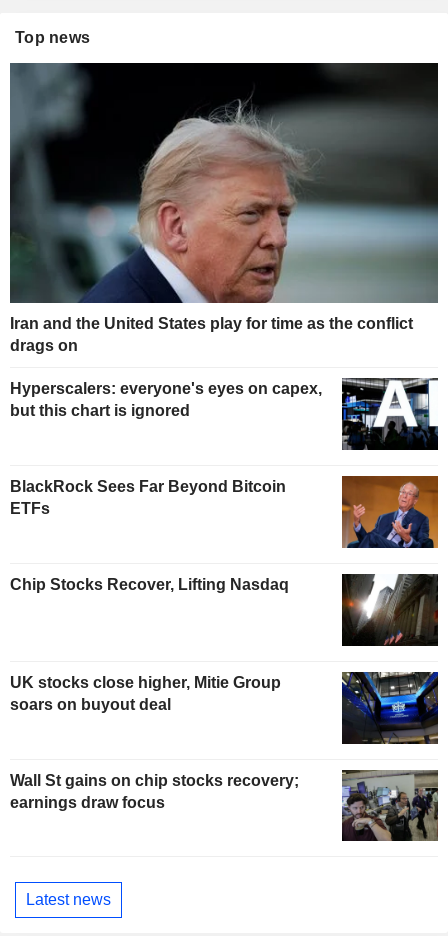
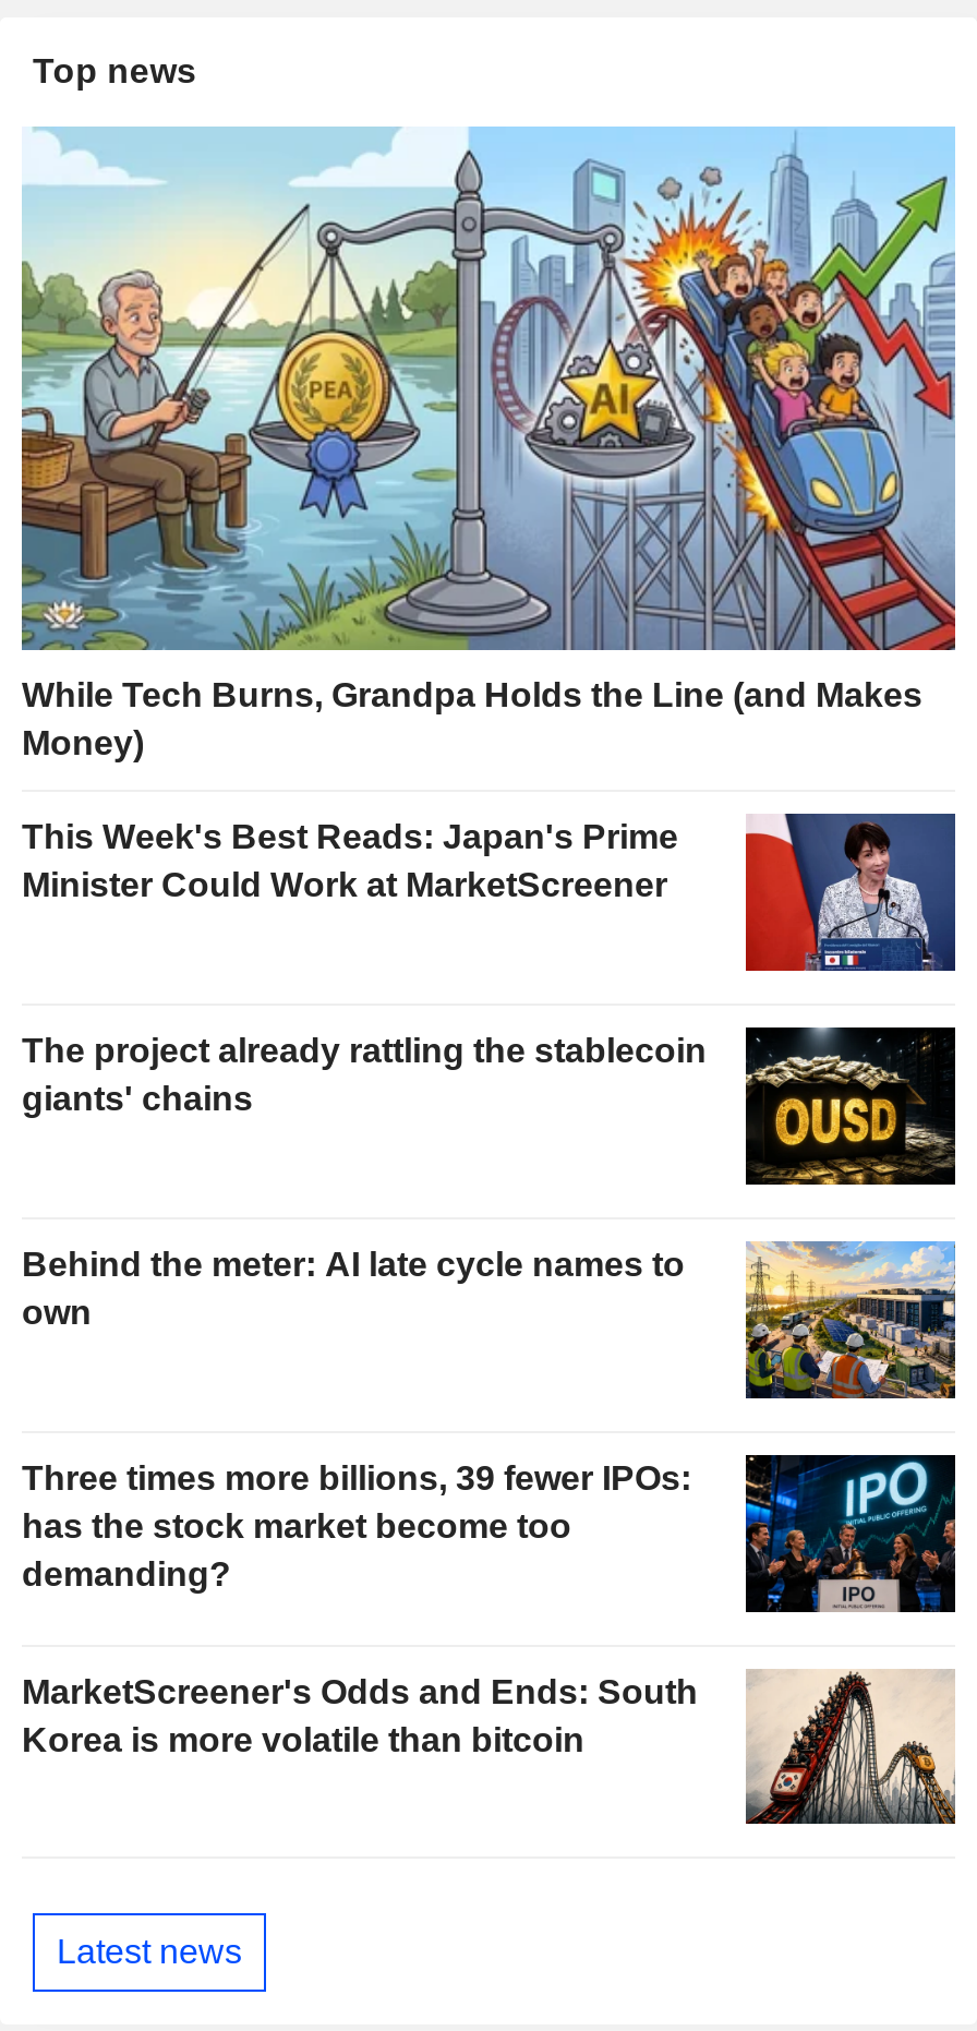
- [image]
- Iran and the United States play for time as the conflict
- drags on
+ [image]
+ While Tech Burns, Grandpa Holds the Line (and Makes
+ Money)

- [image]
- Hyperscalers: everyone's eyes on capex,
- but this chart is ignored
+ [image]
+ This Week's Best Reads: Japan's Prime
+ Minister Could Work at MarketScreener

- BlackRock Sees Far Beyond Bitcoin
- ETFs
+ The project already rattling the stablecoin
+ giants' chains

- [image]
+ [image]

- Chip Stocks Recover, Lifting Nasdaq
+ Behind the meter: AI late cycle names to
+ own

- [image]
+ [image]

- UK stocks close higher, Mitie Group
- soars on buyout deal
+ Three times more billions, 39 fewer IPOs:
+ has the stock market become too
+ demanding?

- [image]
+ [image]

- Wall St gains on chip stocks recovery;
- earnings draw focus
+ MarketScreener's Odds and Ends: South
+ Korea is more volatile than bitcoin

- [image]
+ [image]
